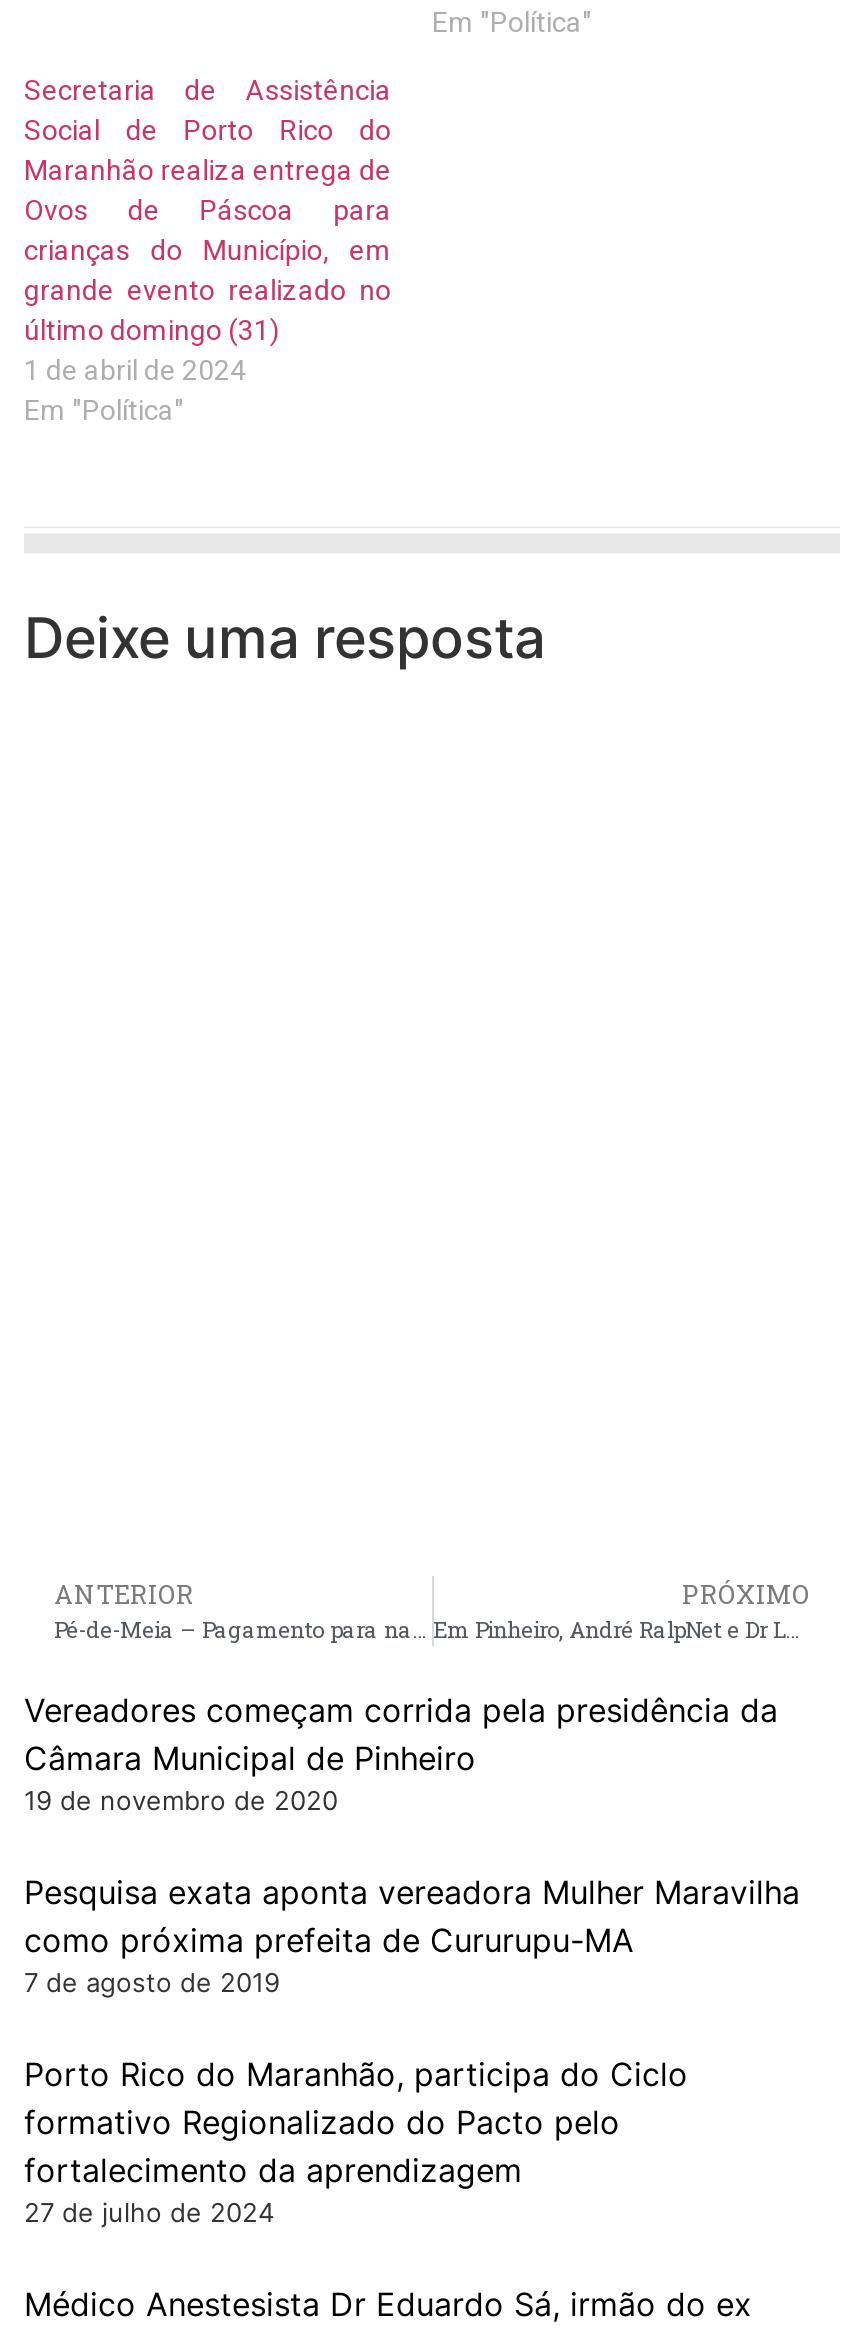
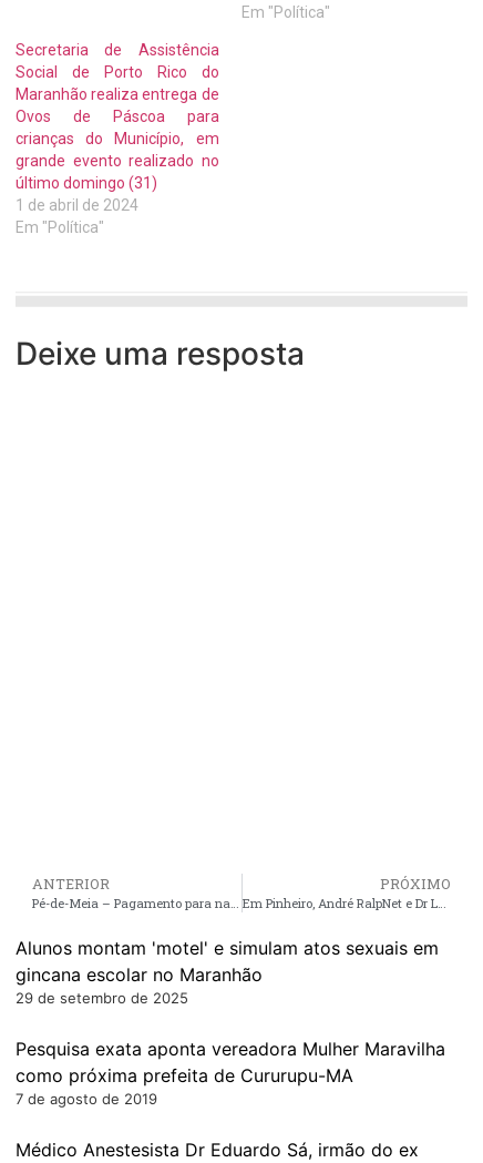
- Vereadores começam corrida pela presidência da
- Câmara Municipal de Pinheiro
- 19 de novembro de 2020
+ Alunos montam 'motel' e simulam atos sexuais em
+ gincana escolar no Maranhão
+ 29 de setembro de 2025

- Porto Rico do Maranhão, participa do Ciclo
- formativo Regionalizado do Pacto pelo
- fortalecimento da aprendizagem
- 27 de julho de 2024
